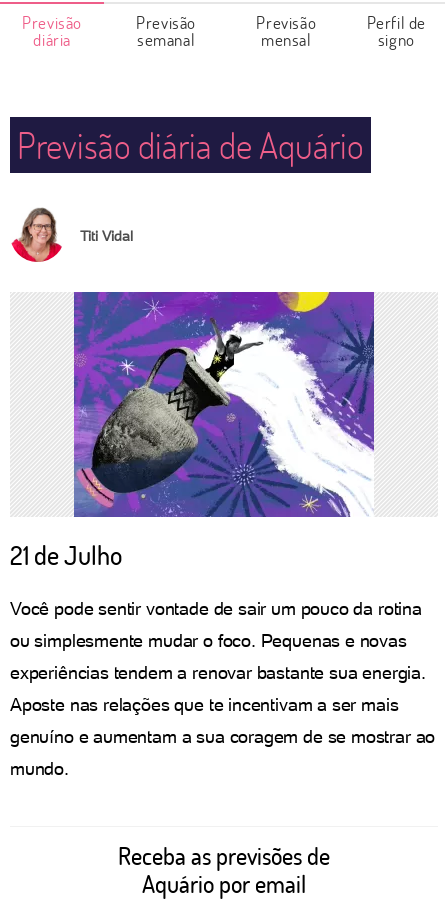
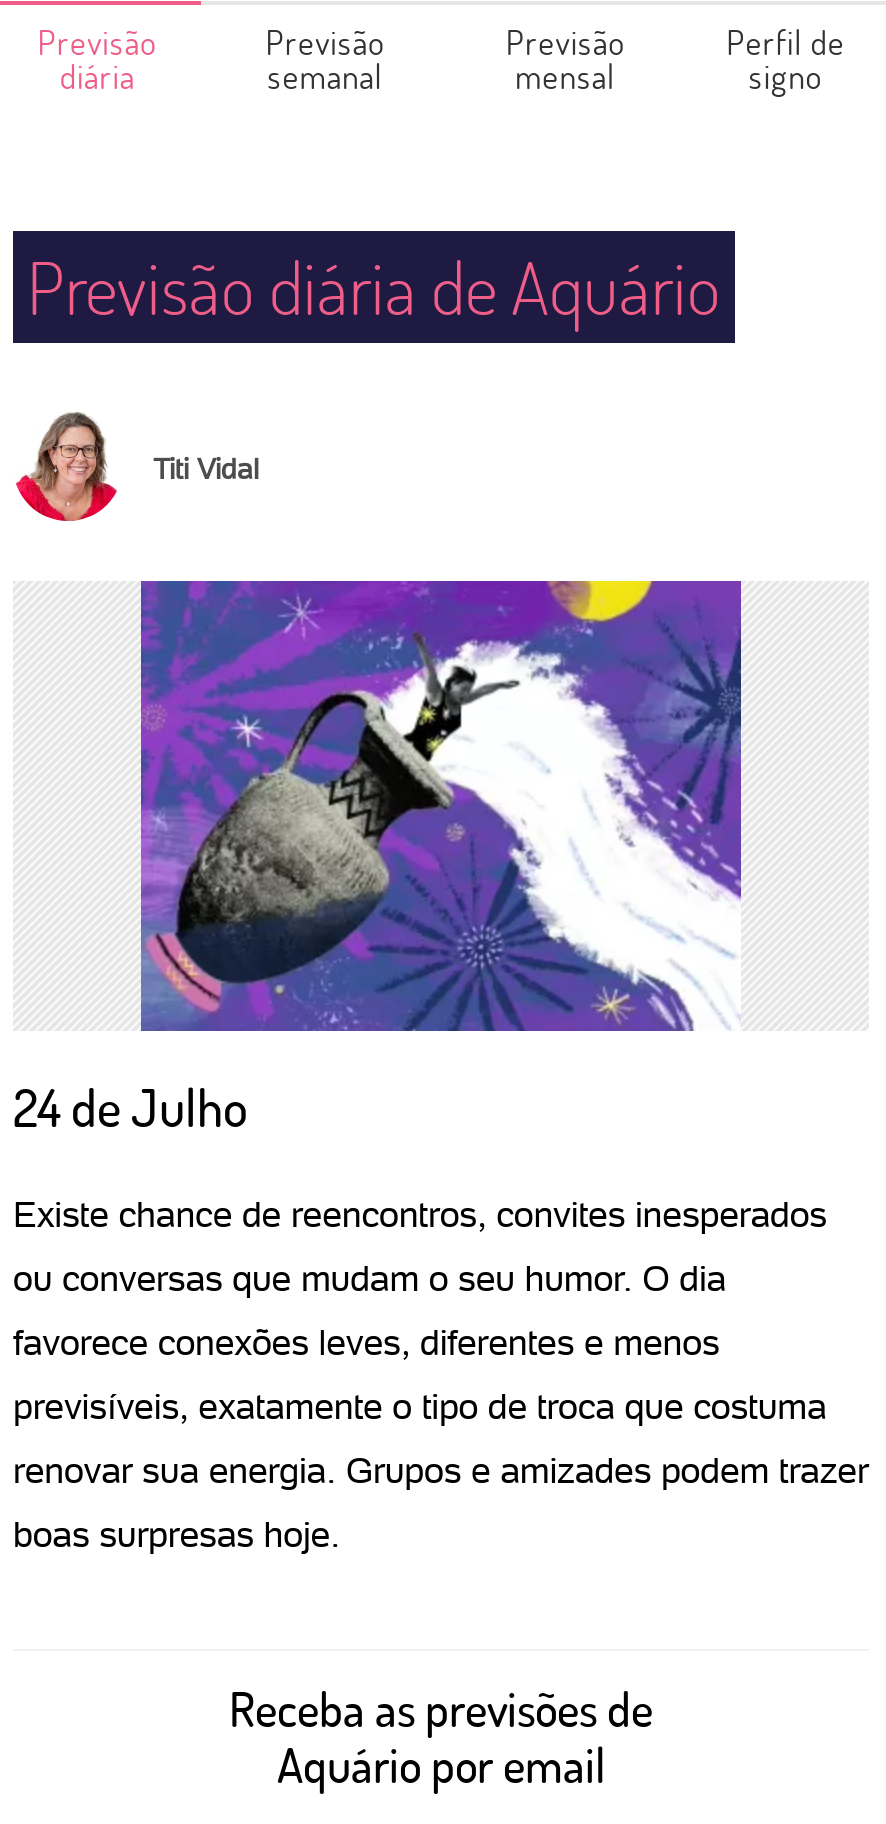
- 21 de Julho
+ 24 de Julho

- Você pode sentir vontade de sair um pouco da rotina
+ Existe chance de reencontros, convites inesperados

- ou simplesmente mudar o foco. Pequenas e novas
+ ou conversas que mudam o seu humor. O dia

- experiências tendem a renovar bastante sua energia.
+ favorece conexões leves, diferentes e menos

- Aposte nas relações que te incentivam a ser mais
+ previsíveis, exatamente o tipo de troca que costuma

- genuíno e aumentam a sua coragem de se mostrar ao
+ renovar sua energia. Grupos e amizades podem trazer

- mundo.
+ boas surpresas hoje.
